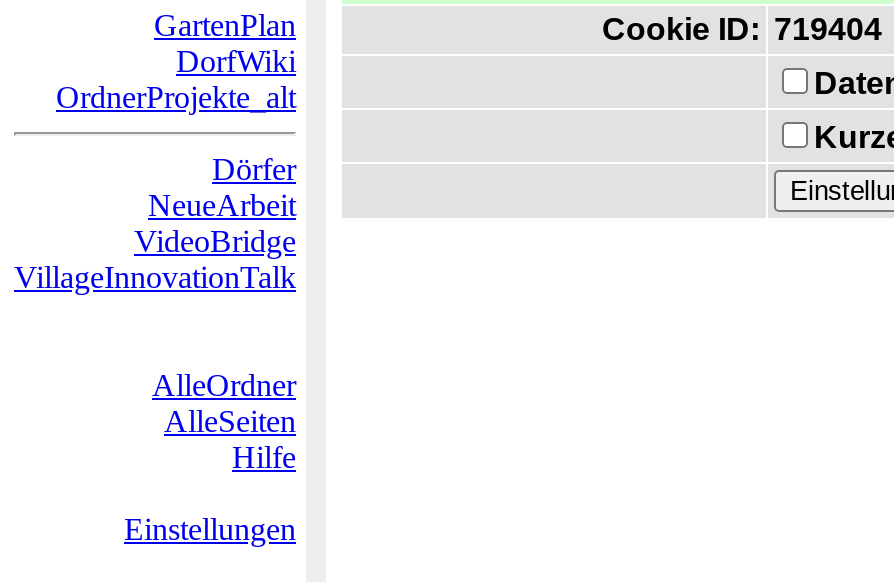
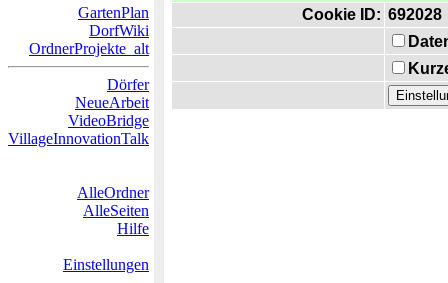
- Cookie ID: 719404
+ Cookie ID: 692028
